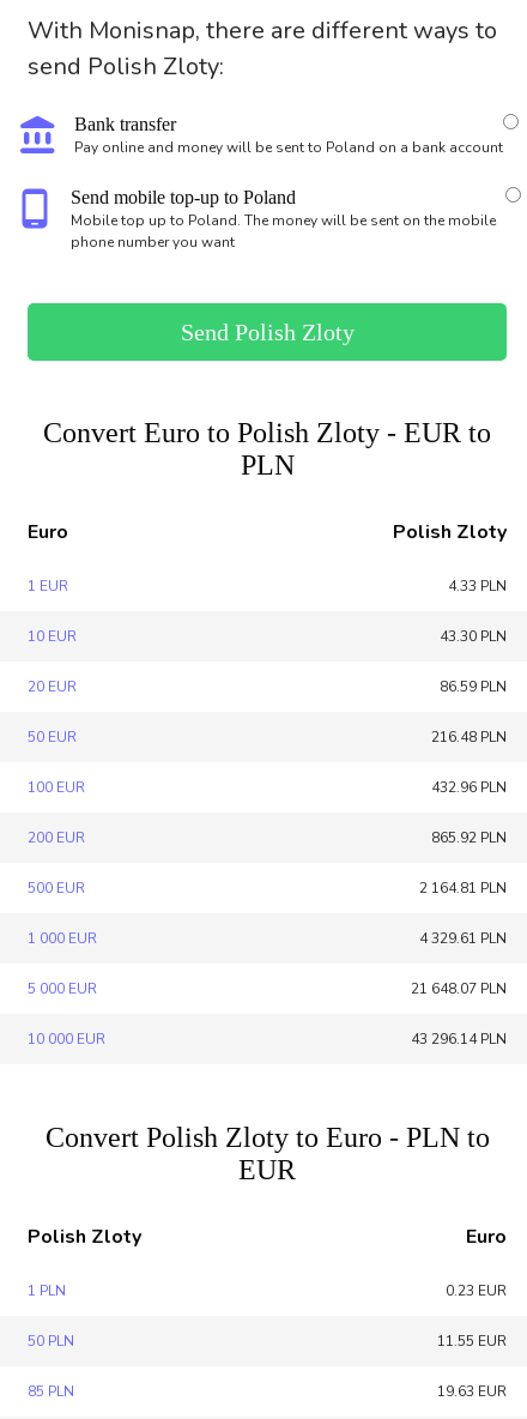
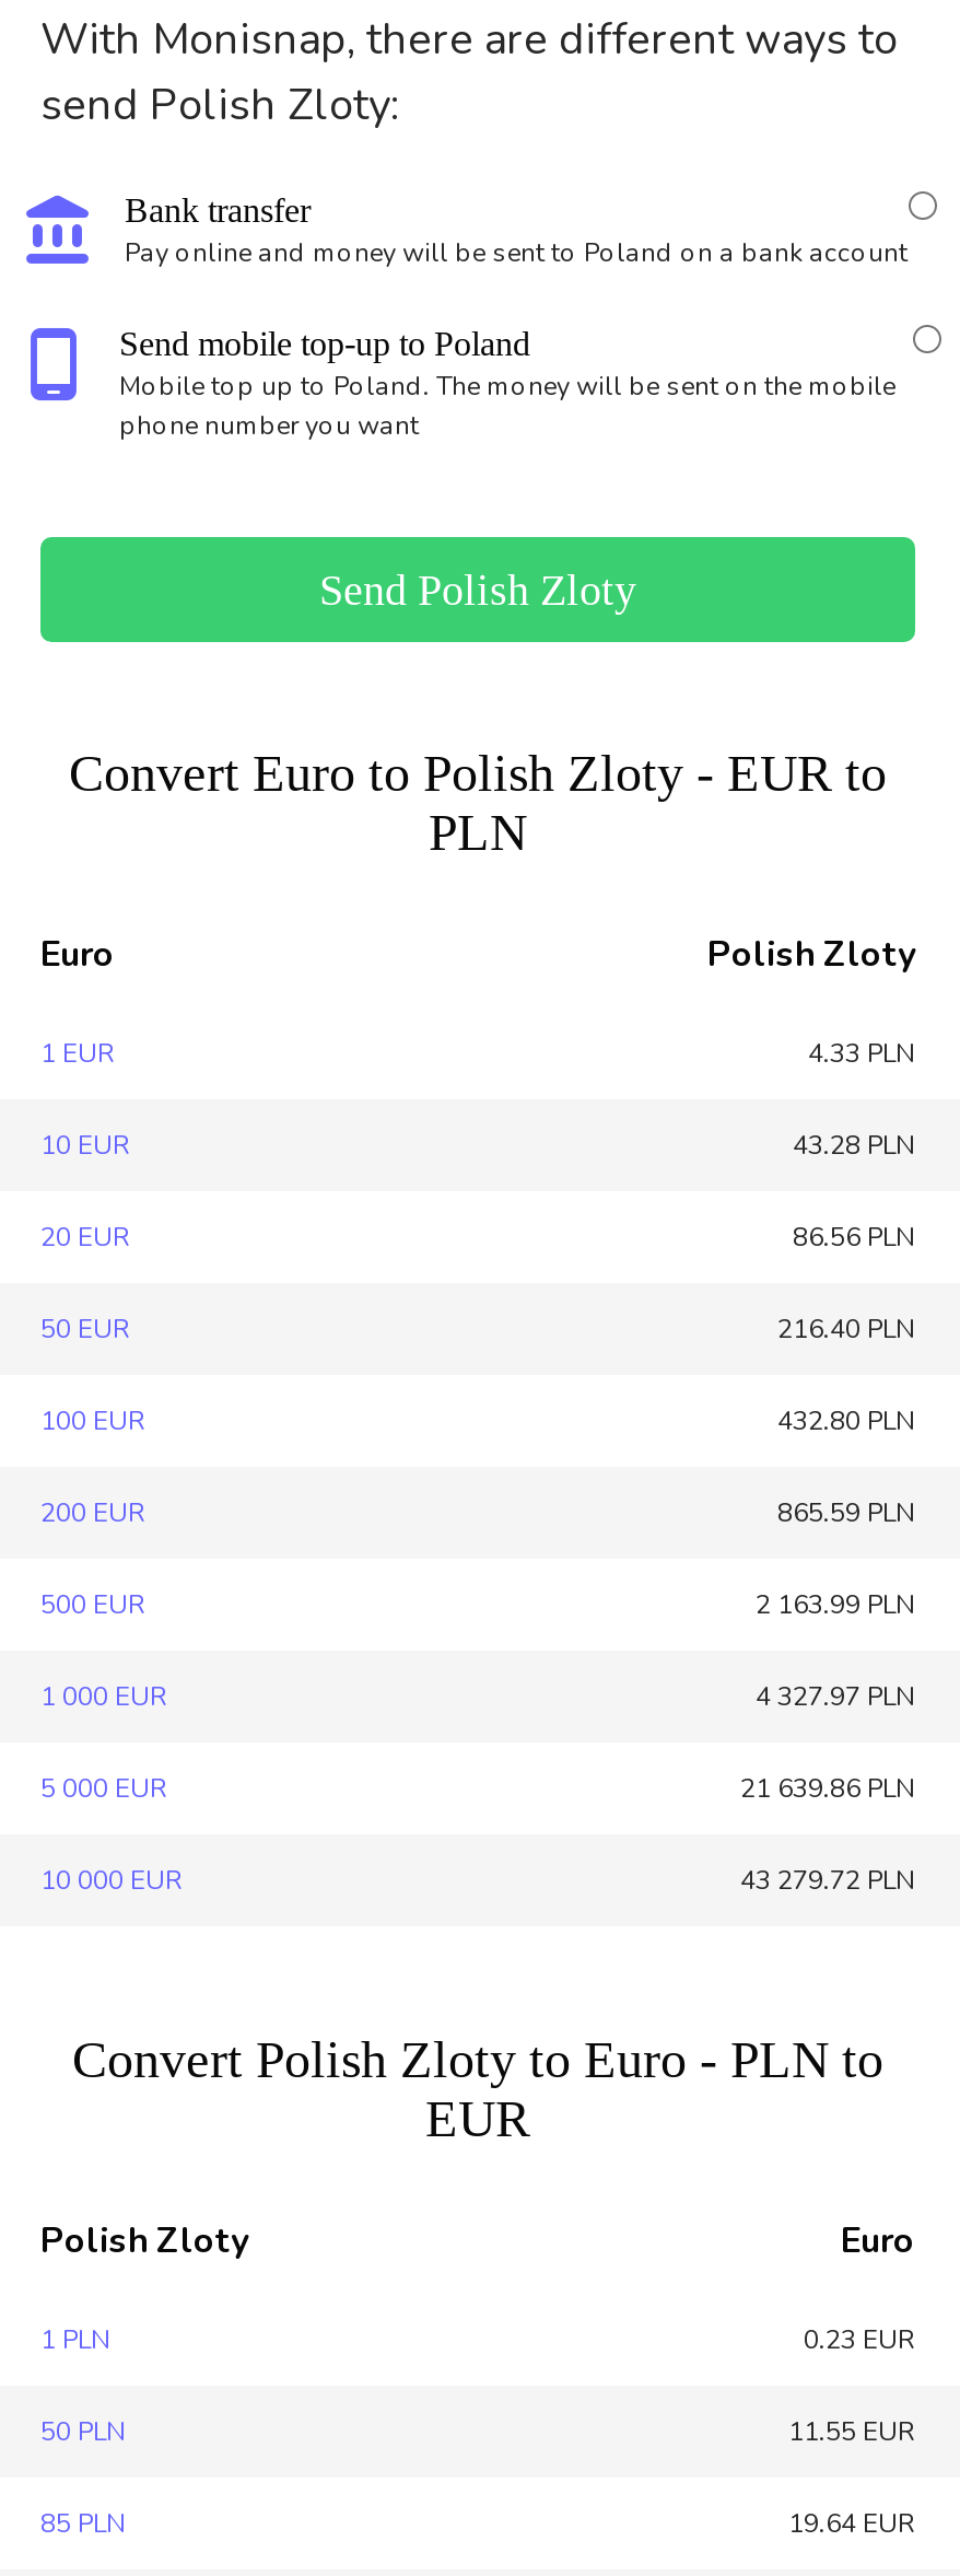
- 43.30 PLN
+ 43.28 PLN

- 86.59 PLN
+ 86.56 PLN

- 216.48 PLN
+ 216.40 PLN

- 432.96 PLN
+ 432.80 PLN

- 865.92 PLN
+ 865.59 PLN

- 2 164.81 PLN
+ 2 163.99 PLN

- 4 329.61 PLN
+ 4 327.97 PLN

- 21 648.07 PLN
+ 21 639.86 PLN

- 43 296.14 PLN
+ 43 279.72 PLN

- 19.63 EUR
+ 19.64 EUR
